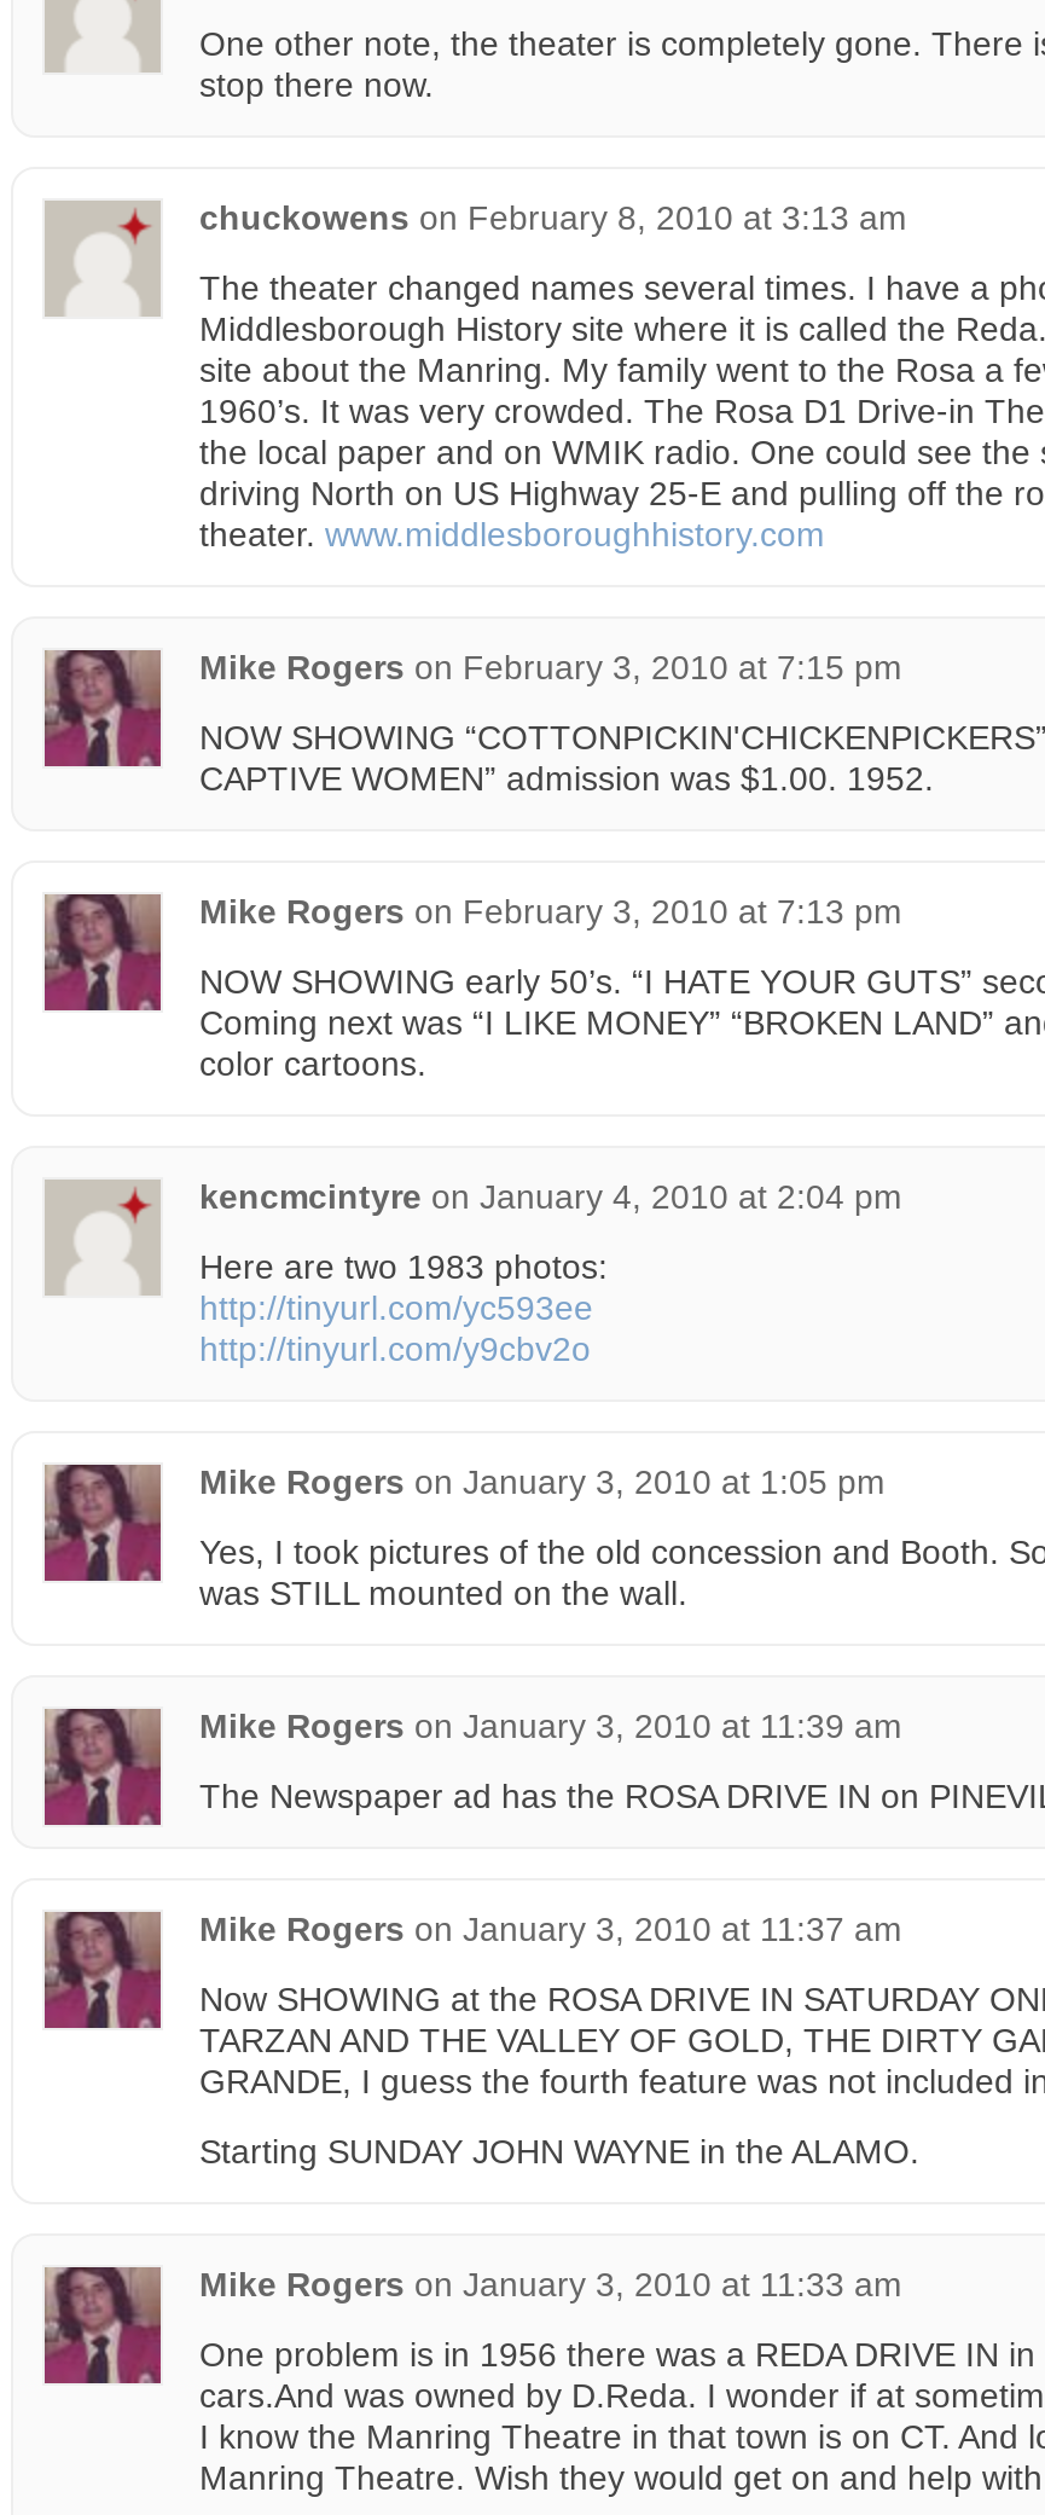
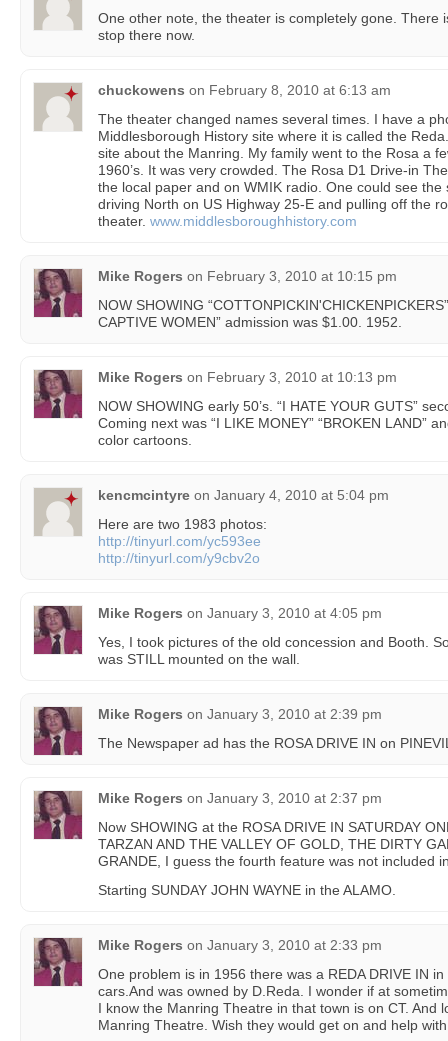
- chuckowens on February 8, 2010 at 3:13 am
+ chuckowens on February 8, 2010 at 6:13 am

- Mike Rogers on February 3, 2010 at 7:15 pm
+ Mike Rogers on February 3, 2010 at 10:15 pm

- Mike Rogers on February 3, 2010 at 7:13 pm
+ Mike Rogers on February 3, 2010 at 10:13 pm

- kencmcintyre on January 4, 2010 at 2:04 pm
+ kencmcintyre on January 4, 2010 at 5:04 pm

- Mike Rogers on January 3, 2010 at 1:05 pm
+ Mike Rogers on January 3, 2010 at 4:05 pm

- Mike Rogers on January 3, 2010 at 11:39 am
+ Mike Rogers on January 3, 2010 at 2:39 pm

- Mike Rogers on January 3, 2010 at 11:37 am
+ Mike Rogers on January 3, 2010 at 2:37 pm

- Mike Rogers on January 3, 2010 at 11:33 am
+ Mike Rogers on January 3, 2010 at 2:33 pm
